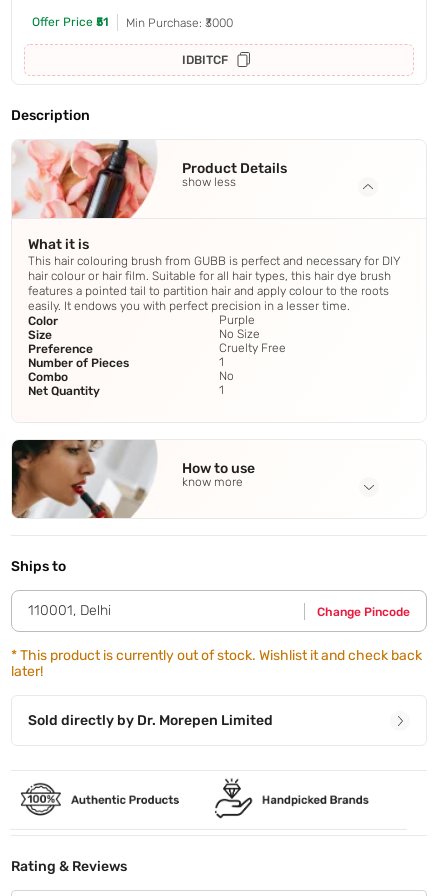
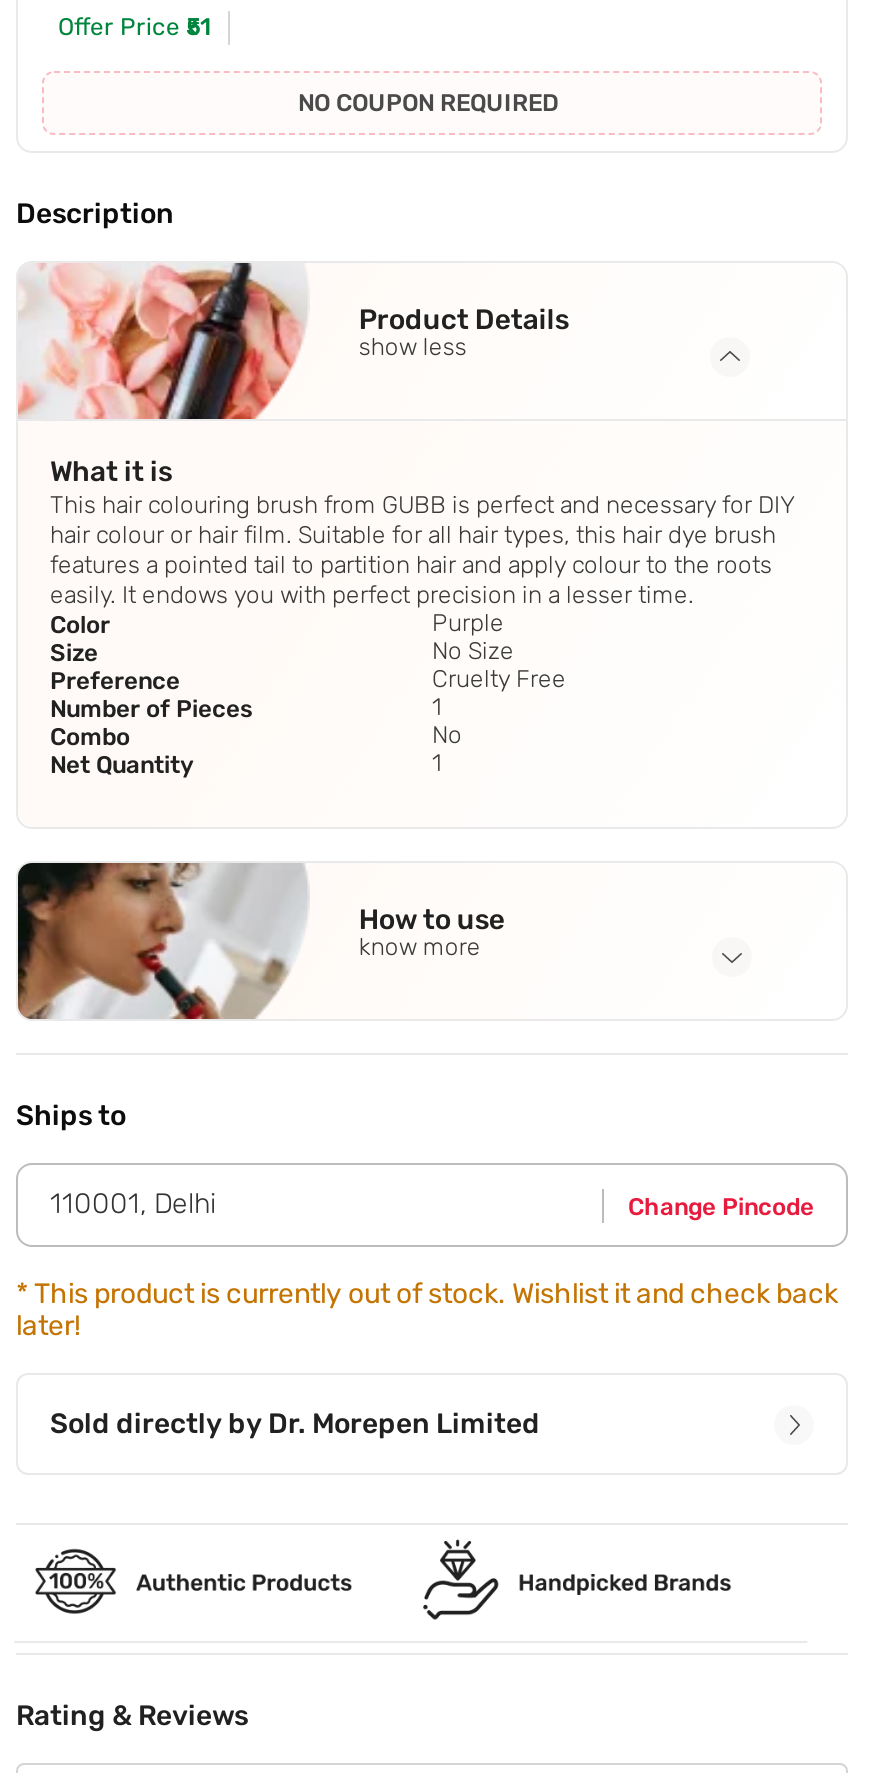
- Min Purchase: ₹3000
- IDBITCF
+ NO COUPON REQUIRED
